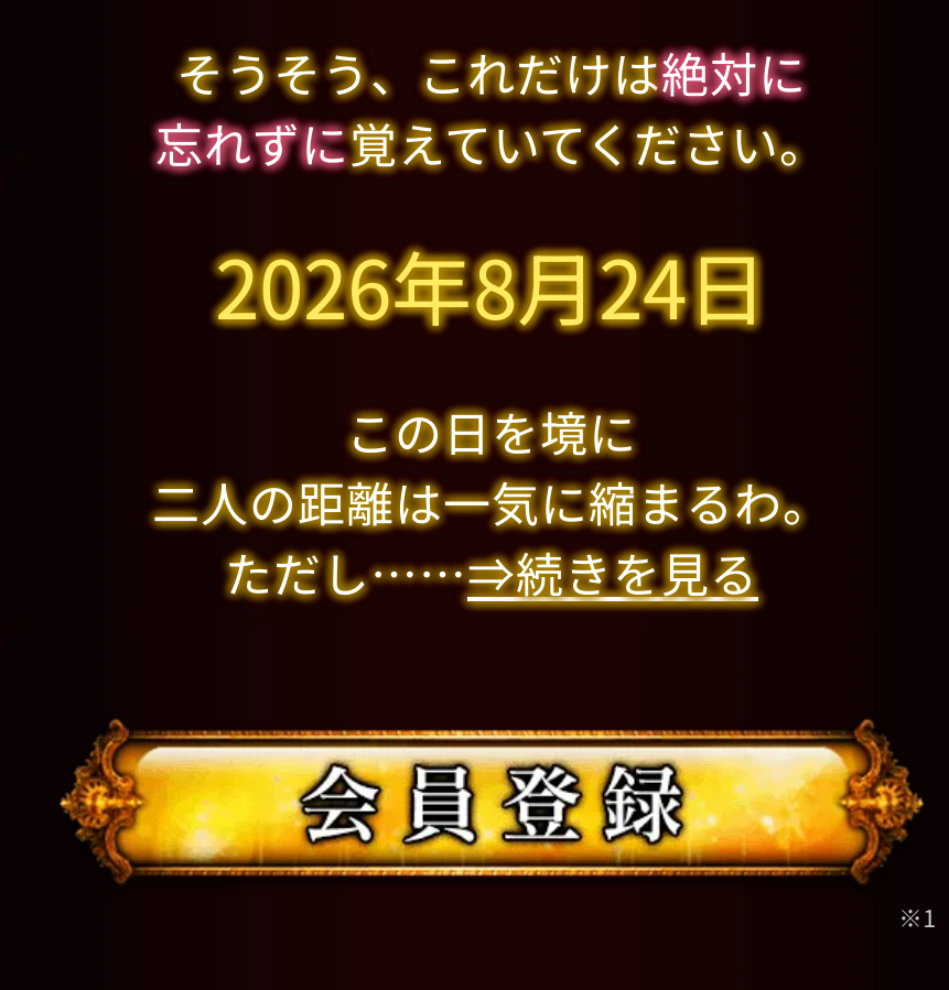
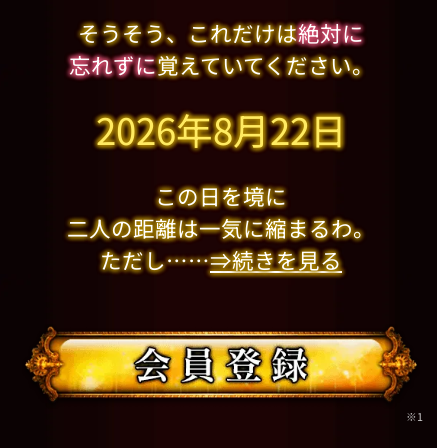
- 2026年8月24日
+ 2026年8月22日
